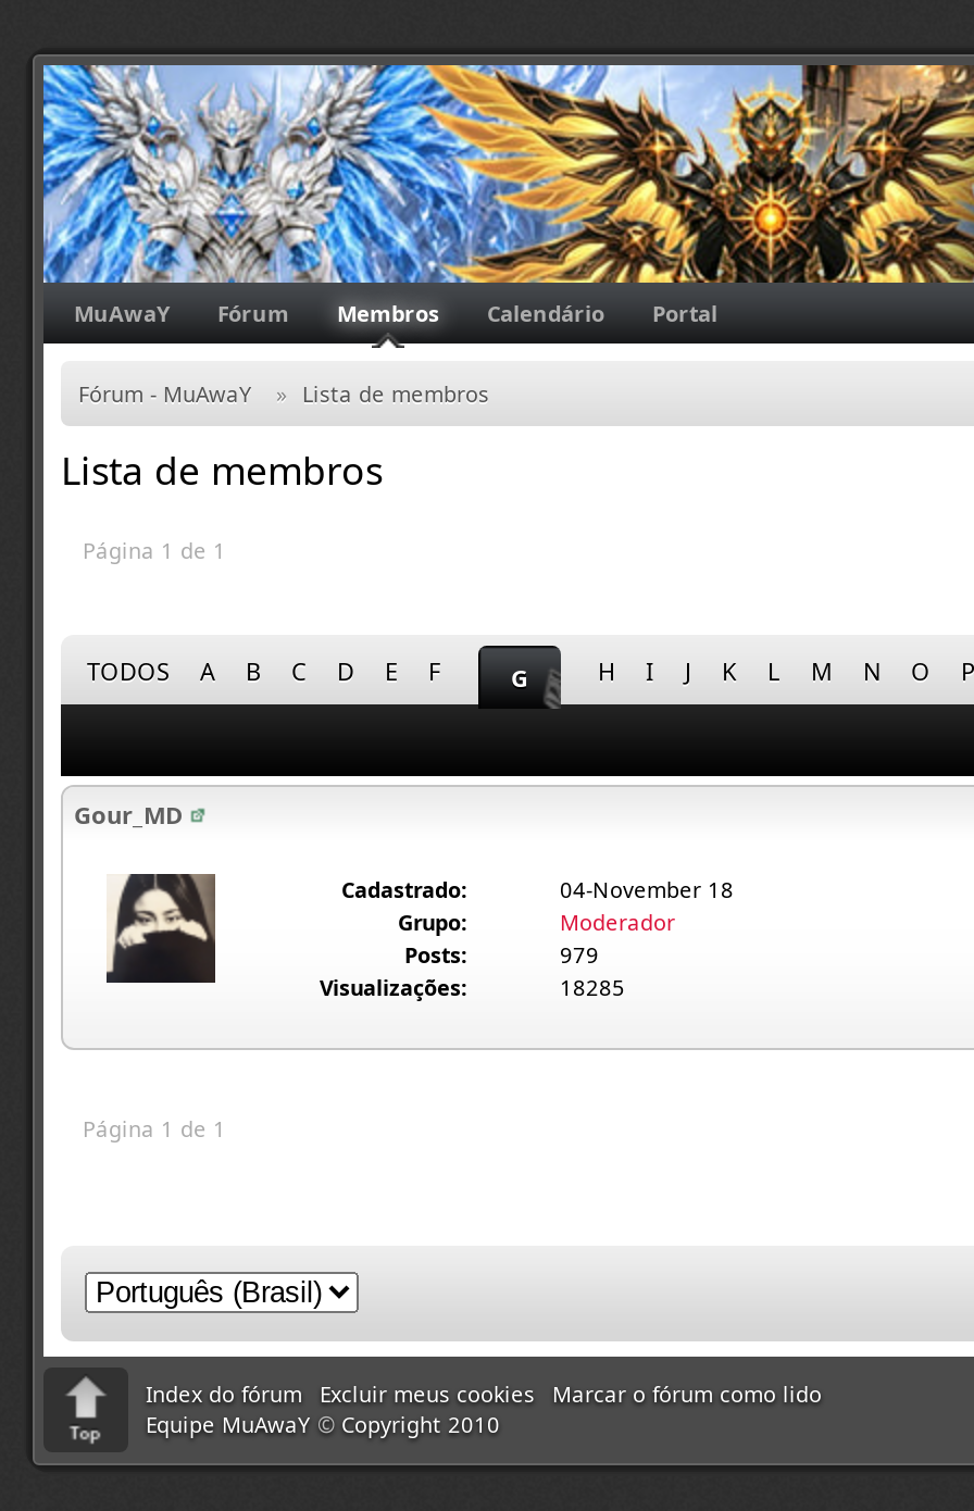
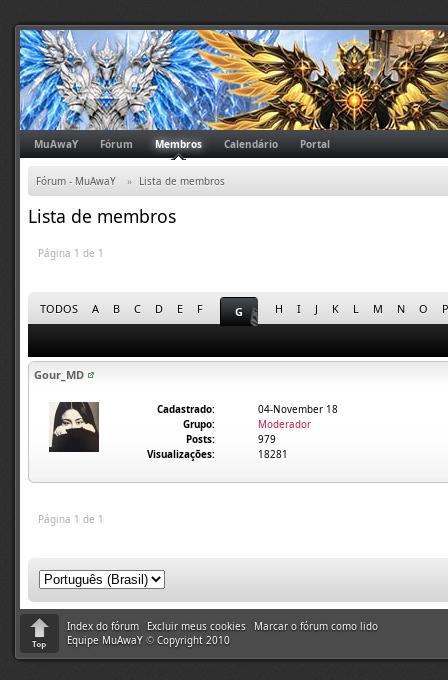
- 18285
+ 18281
